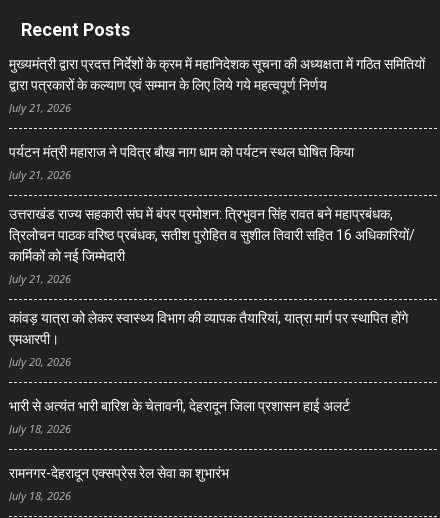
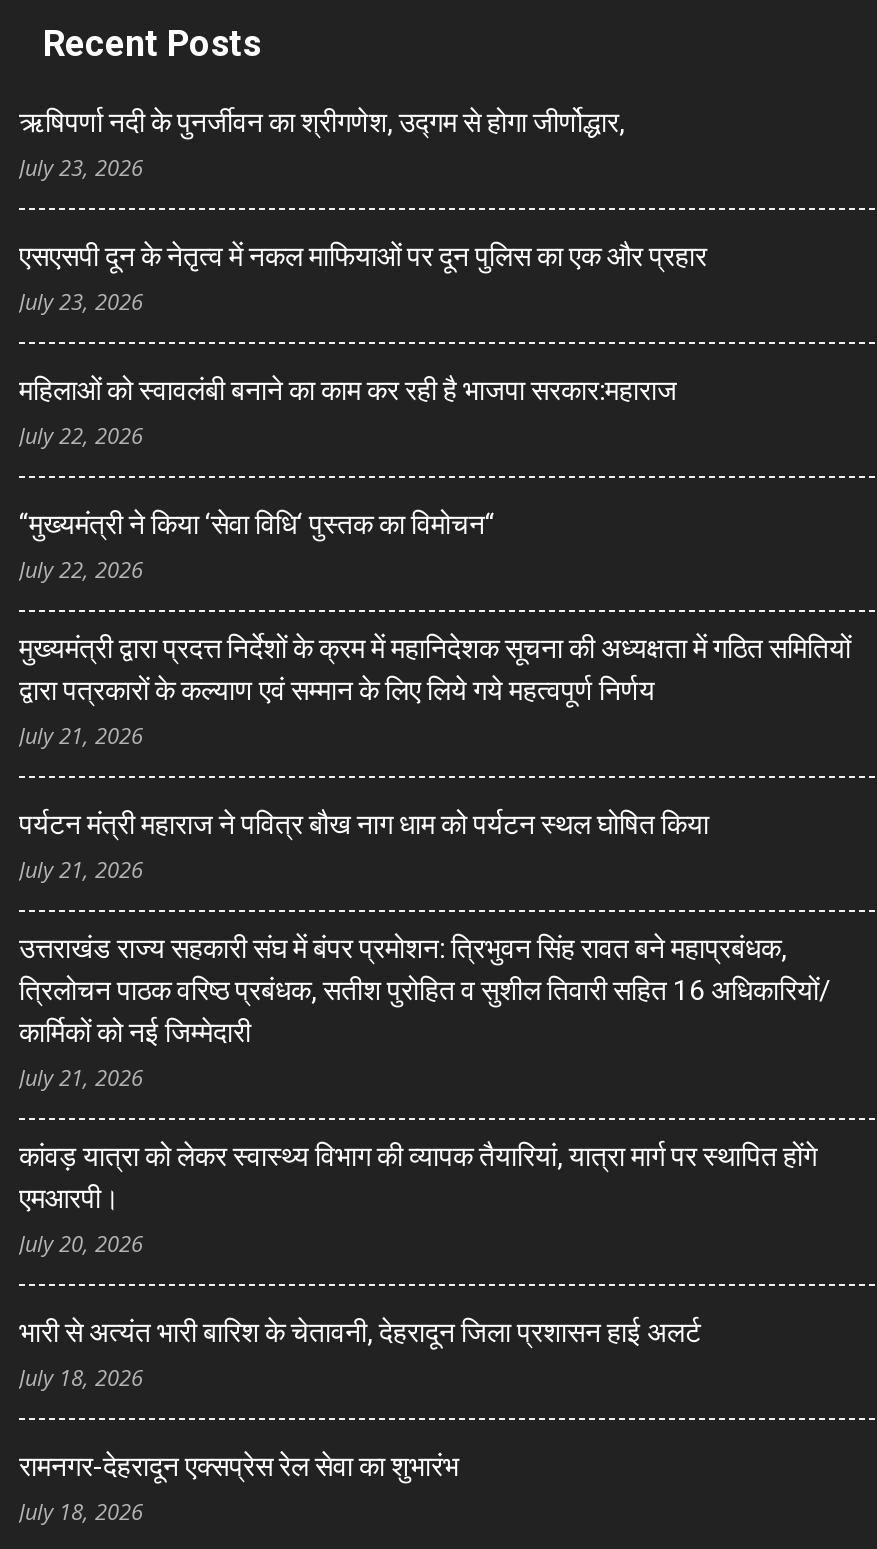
+ ऋषिपर्णा नदी के पुनर्जीवन का श्रीगणेश, उद्गम से होगा जीर्णोद्धार,
+ July 23, 2026
+ एसएसपी दून के नेतृत्व में नकल माफियाओं पर दून पुलिस का एक और प्रहार
+ July 23, 2026
+ महिलाओं को स्वावलंबी बनाने का काम कर रही है भाजपा सरकार:महाराज
+ July 22, 2026
+ ‘‘मुख्यमंत्री ने किया ‘सेवा विधि‘ पुस्तक का विमोचन‘‘
+ July 22, 2026
